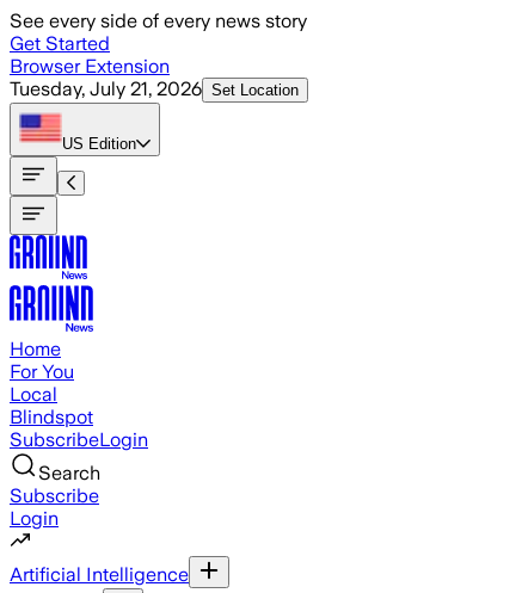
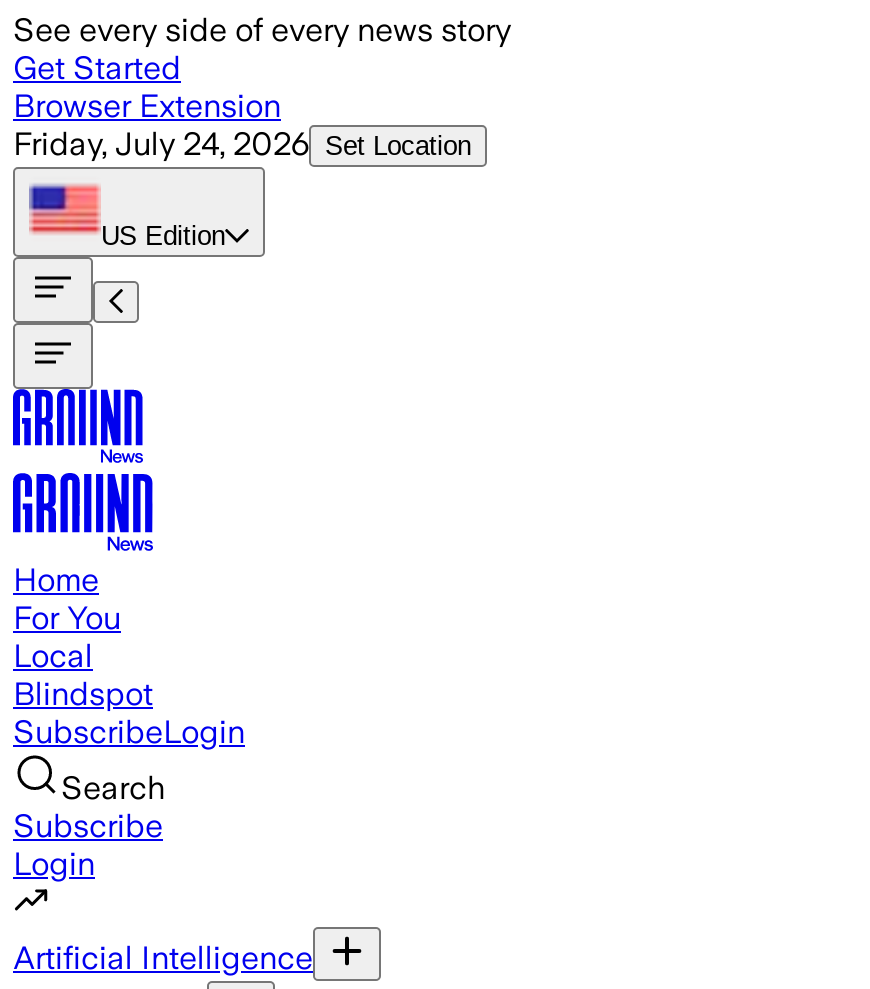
- Tuesday, July 21, 2026 Set Location
+ Friday, July 24, 2026 Set Location
